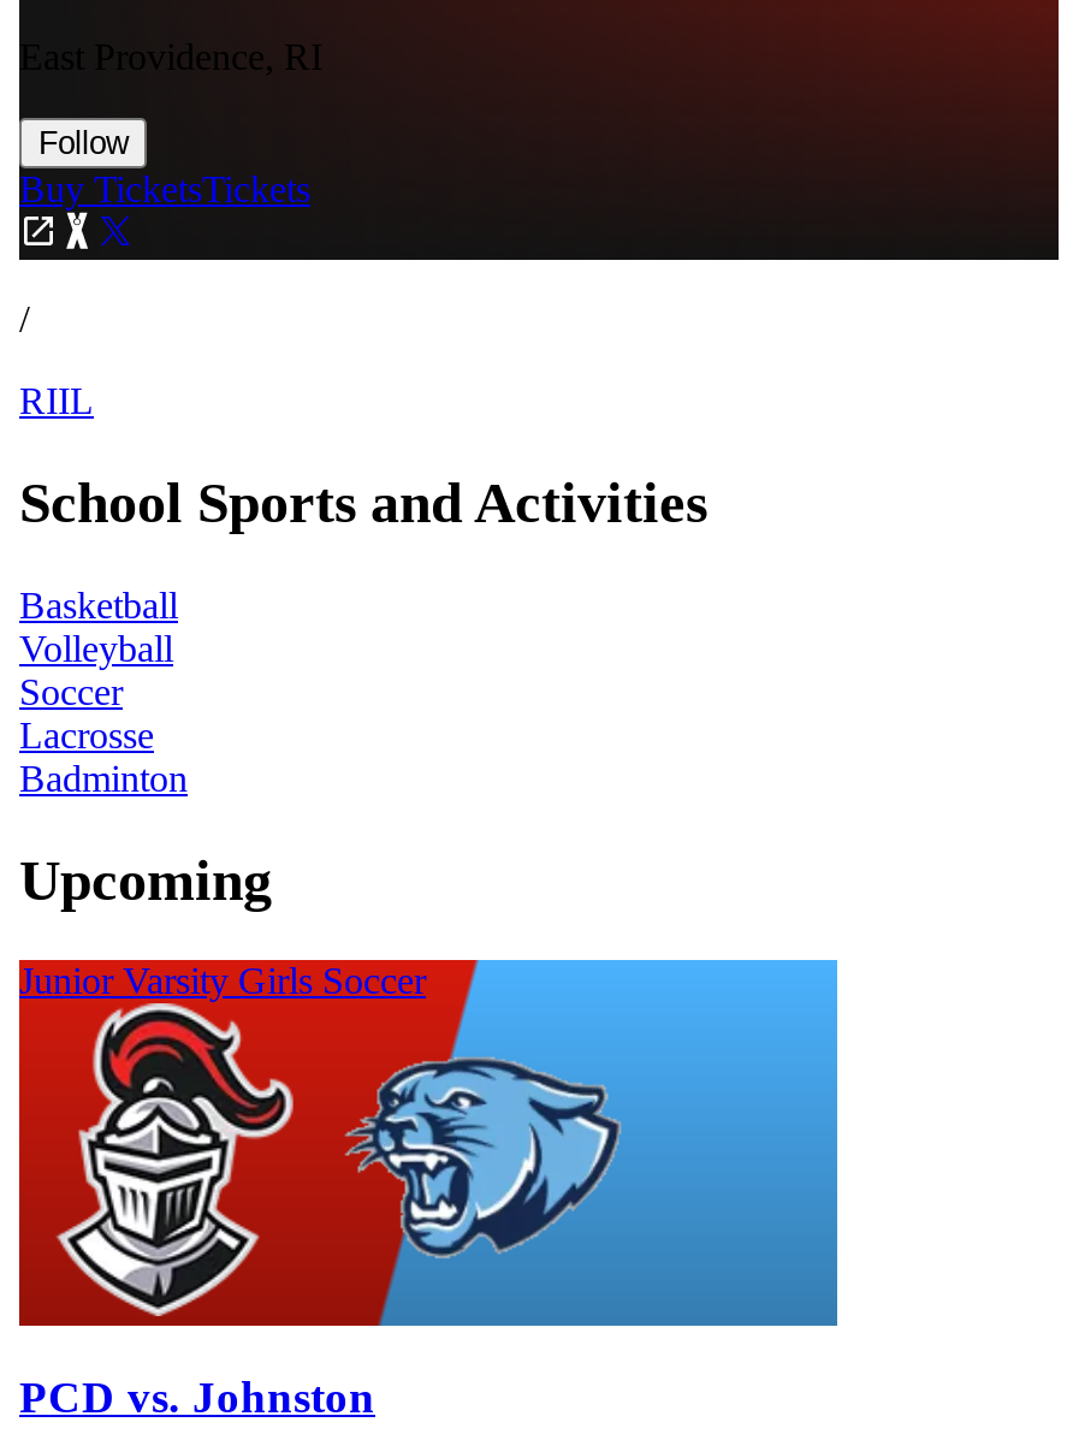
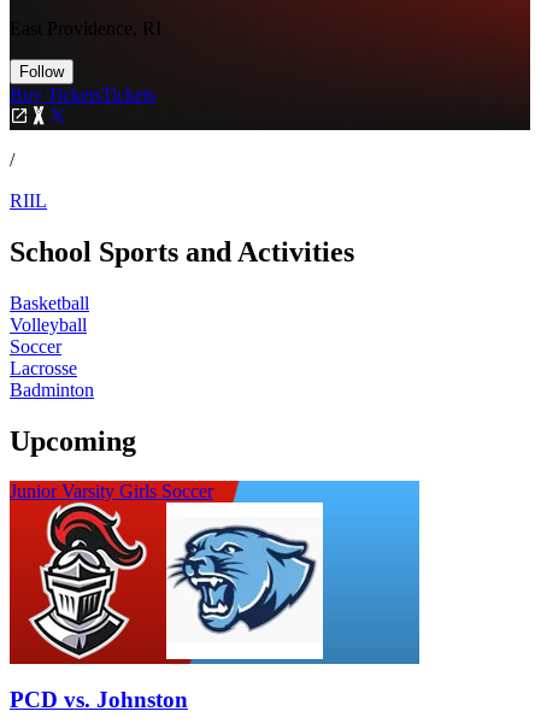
- [image]
+ [image]
